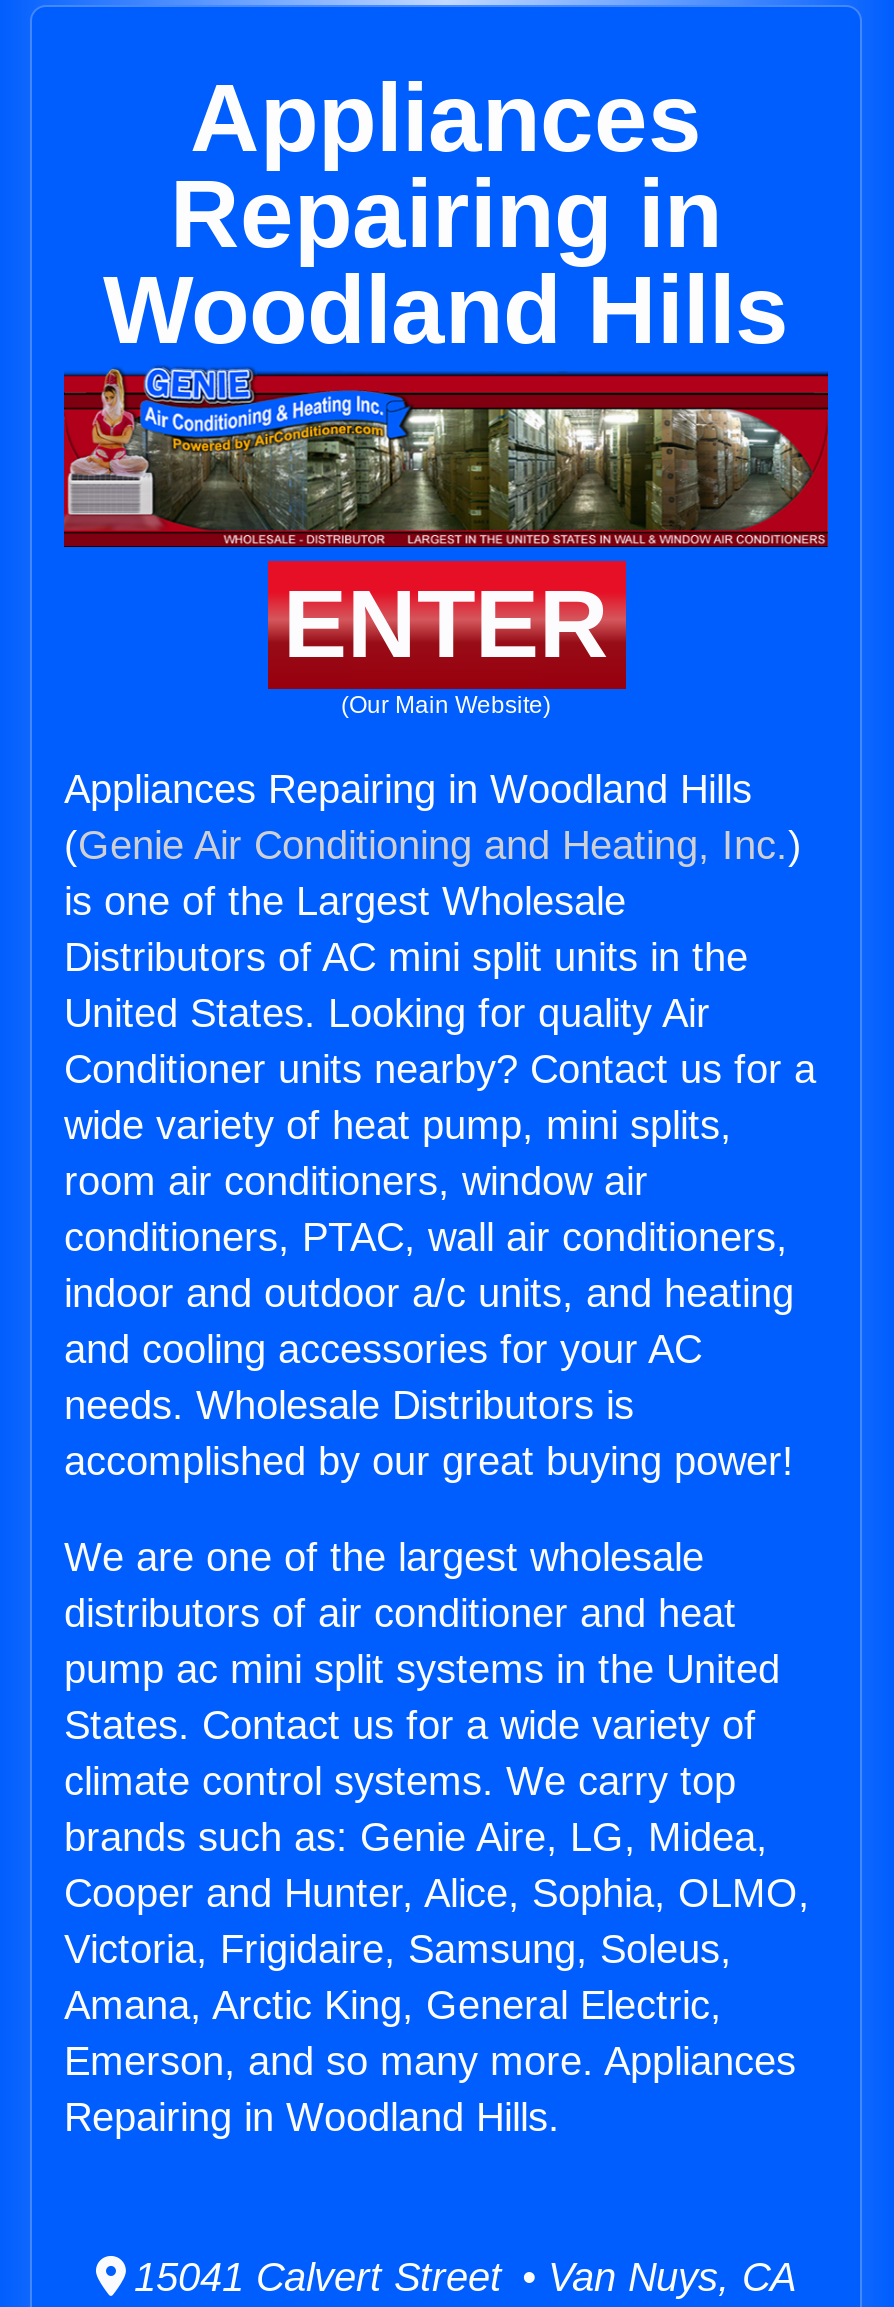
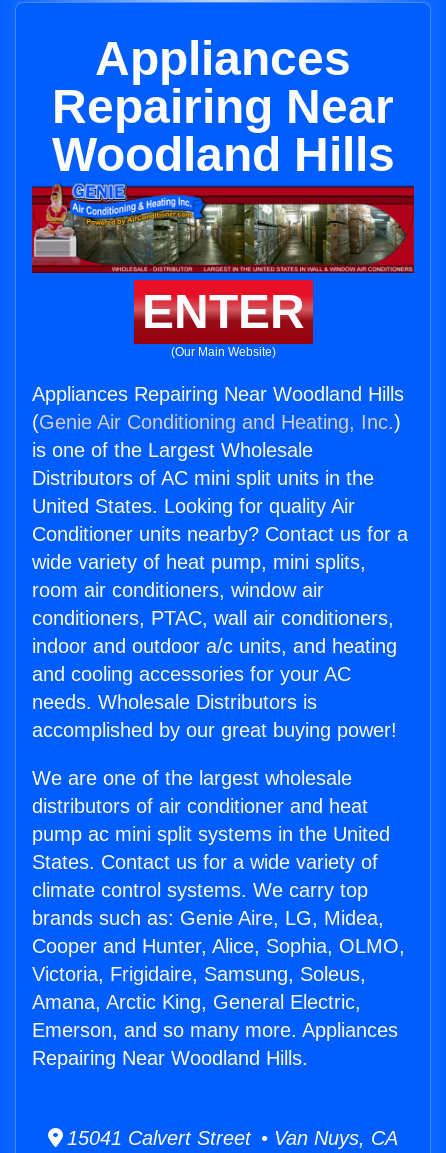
- Repairing in
+ Repairing Near

- Appliances Repairing in Woodland Hills
+ Appliances Repairing Near Woodland Hills

- Repairing in Woodland Hills.
+ Repairing Near Woodland Hills.
